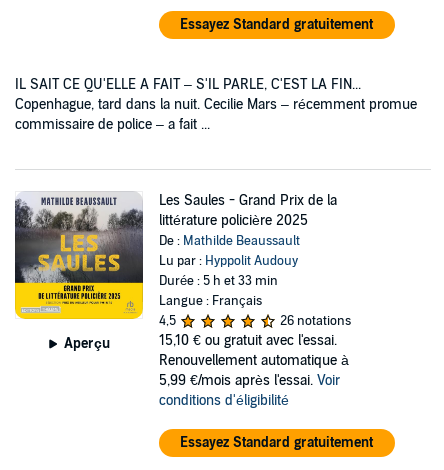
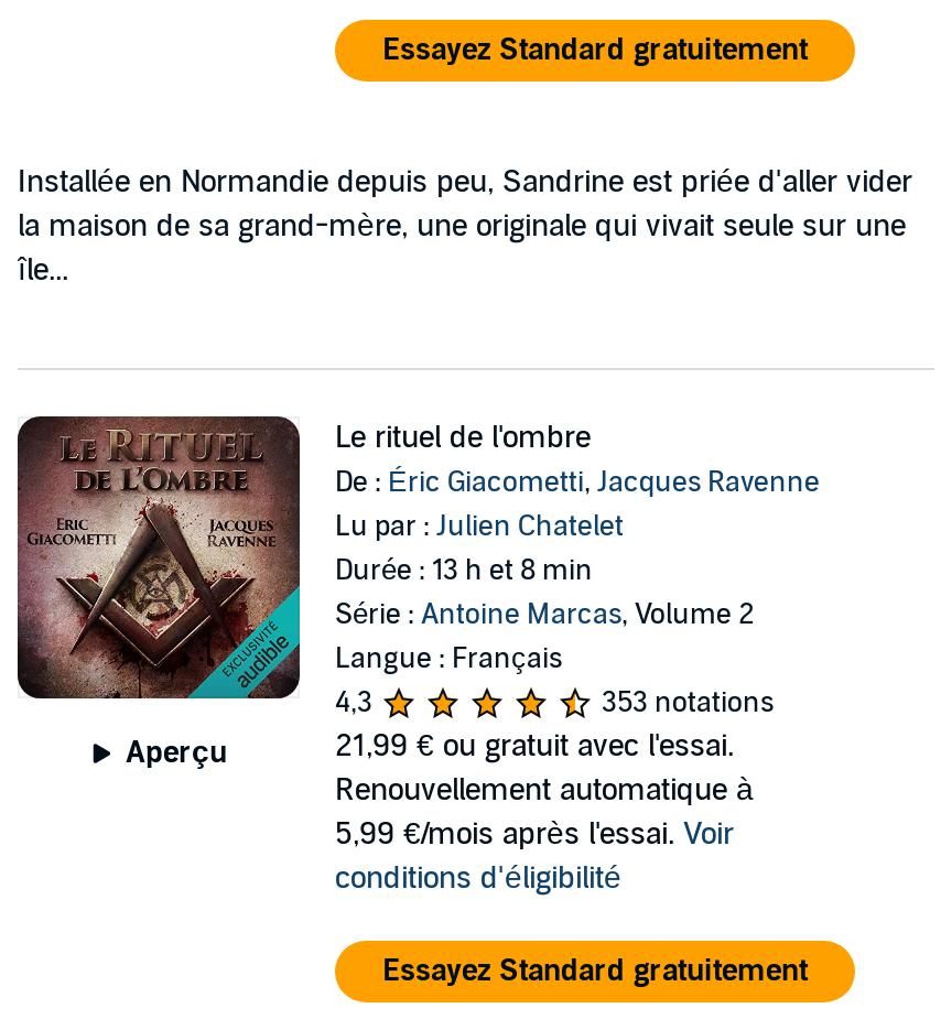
- IL SAIT CE QU'ELLE A FAIT – S'IL PARLE, C'EST LA FIN...
- Copenhague, tard dans la nuit. Cecilie Mars – récemment promue
- commissaire de police – a fait ...
+ Installée en Normandie depuis peu, Sandrine est priée d'aller vider
+ la maison de sa grand-mère, une originale qui vivait seule sur une
+ île...

- [image]
- Les Saules - Grand Prix de la
- littérature policière 2025
- De : Mathilde Beaussault
- Lu par : Hyppolit Audouy
- Durée : 5 h et 33 min
+ [image]
+ Le rituel de l'ombre
+ De : Éric Giacometti, Jacques Ravenne
+ Lu par : Julien Chatelet
+ Durée : 13 h et 8 min
+ Série : Antoine Marcas, Volume 2

- 4,5
+ 4,3

- 26 notations
+ 353 notations

- 15,10 €ou gratuit avec l'essai.
+ 21,99 €ou gratuit avec l'essai.
